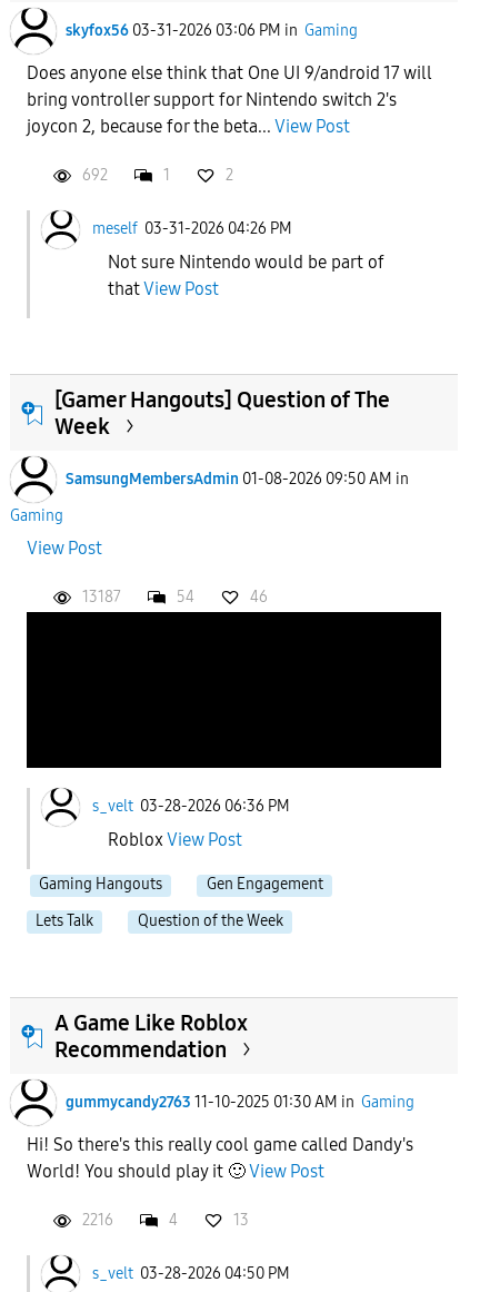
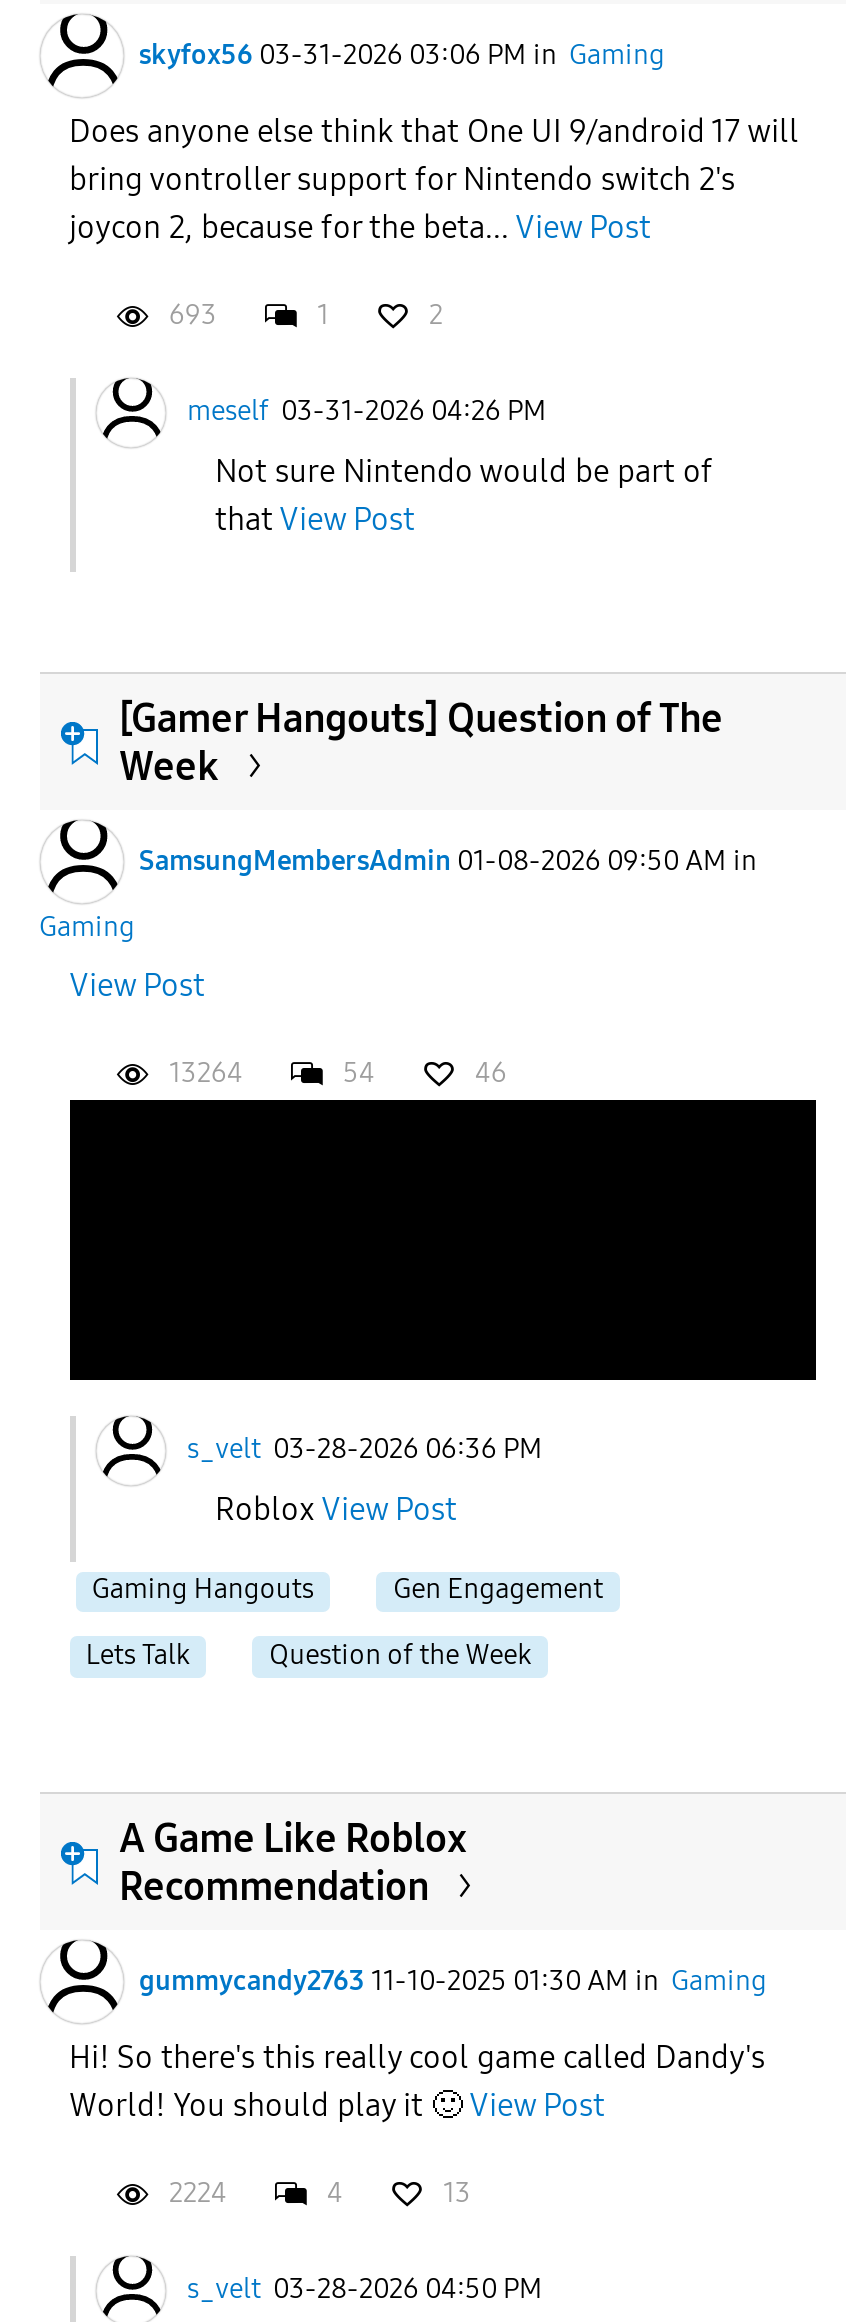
- 692
+ 693

- 13187
+ 13264

- 2216
+ 2224
